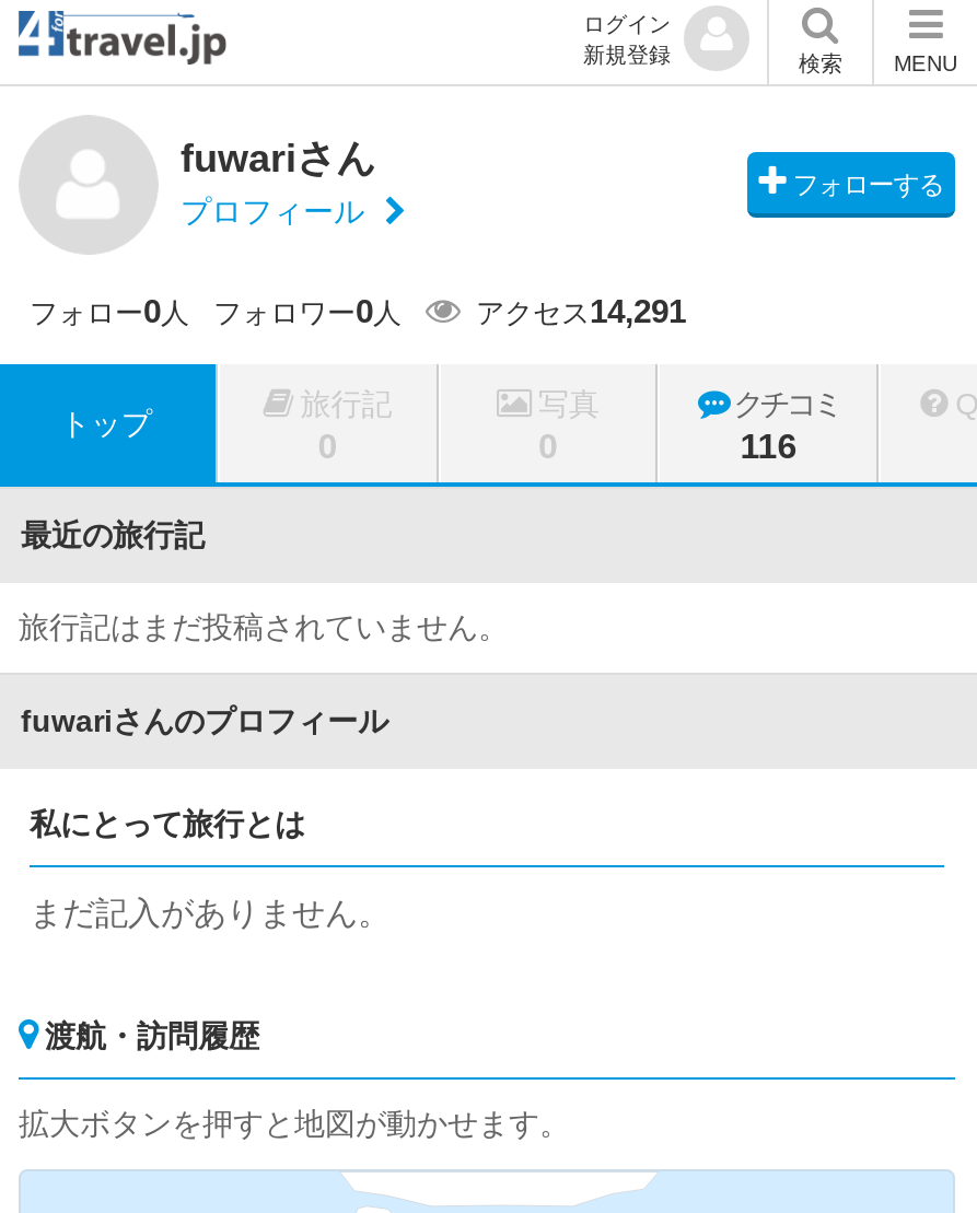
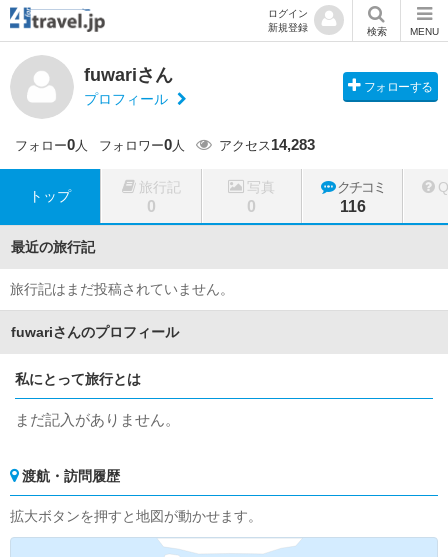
- フォロー0人 フォロワー0人 アクセス14,291
+ フォロー0人 フォロワー0人 アクセス14,283
